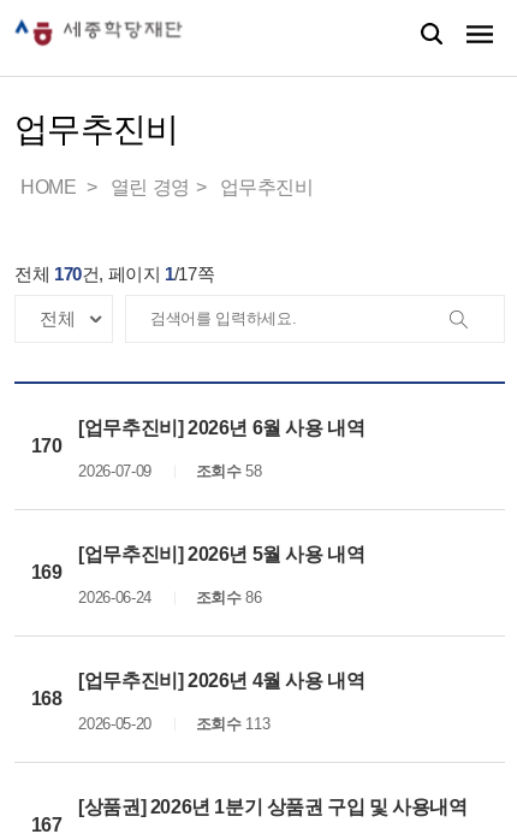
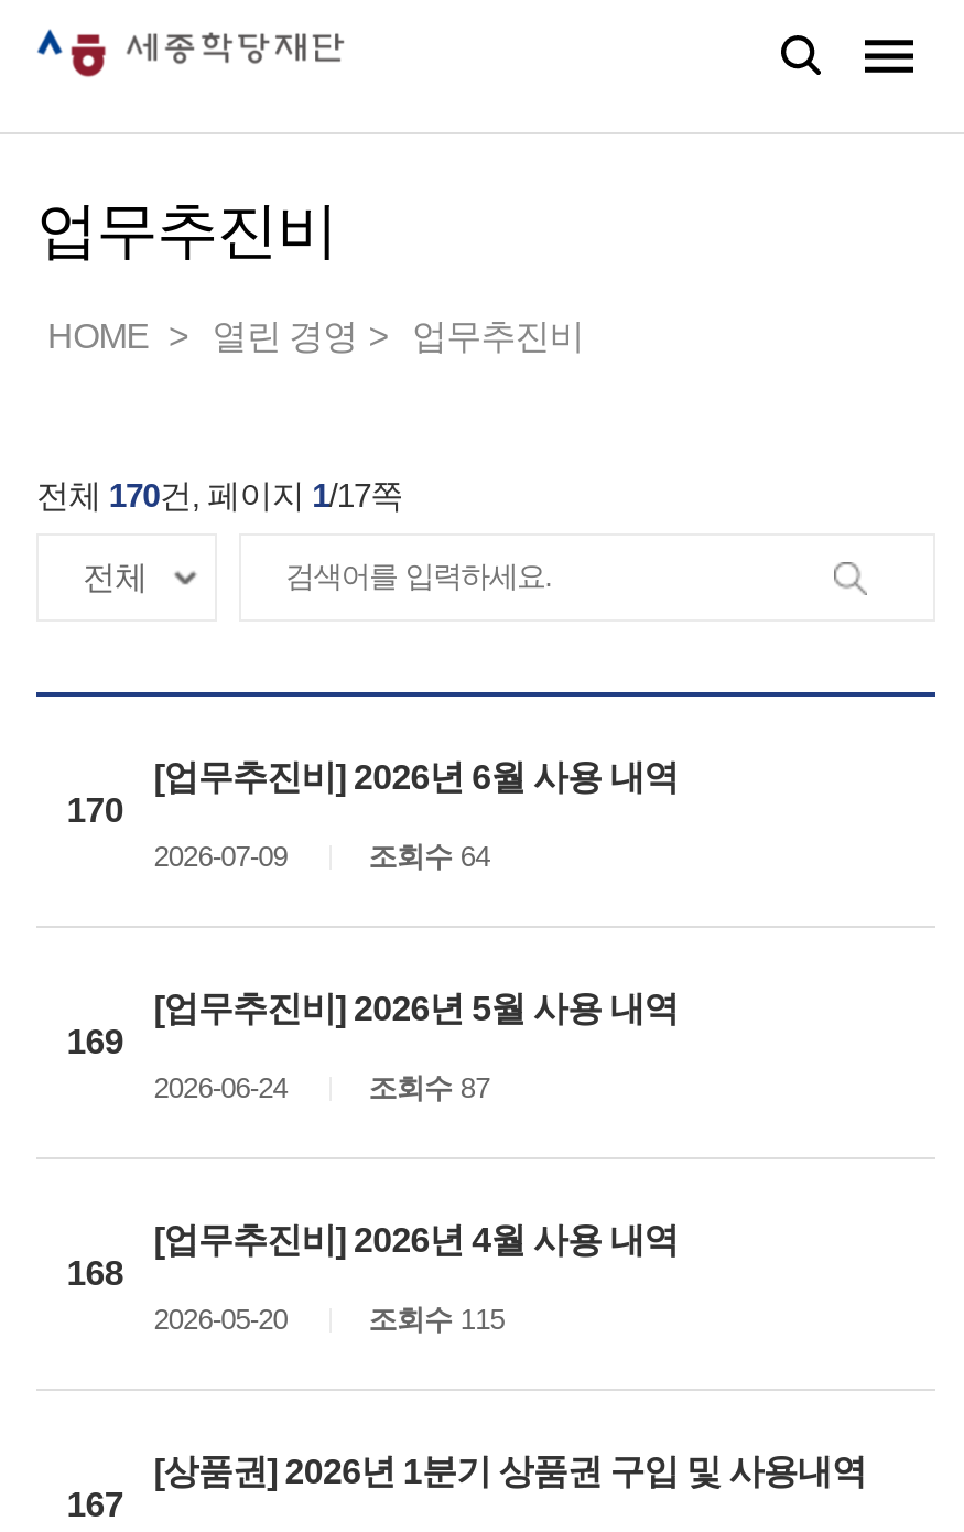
- 조회수 58
+ 조회수 64

- 조회수 86
+ 조회수 87

- 조회수 113
+ 조회수 115
